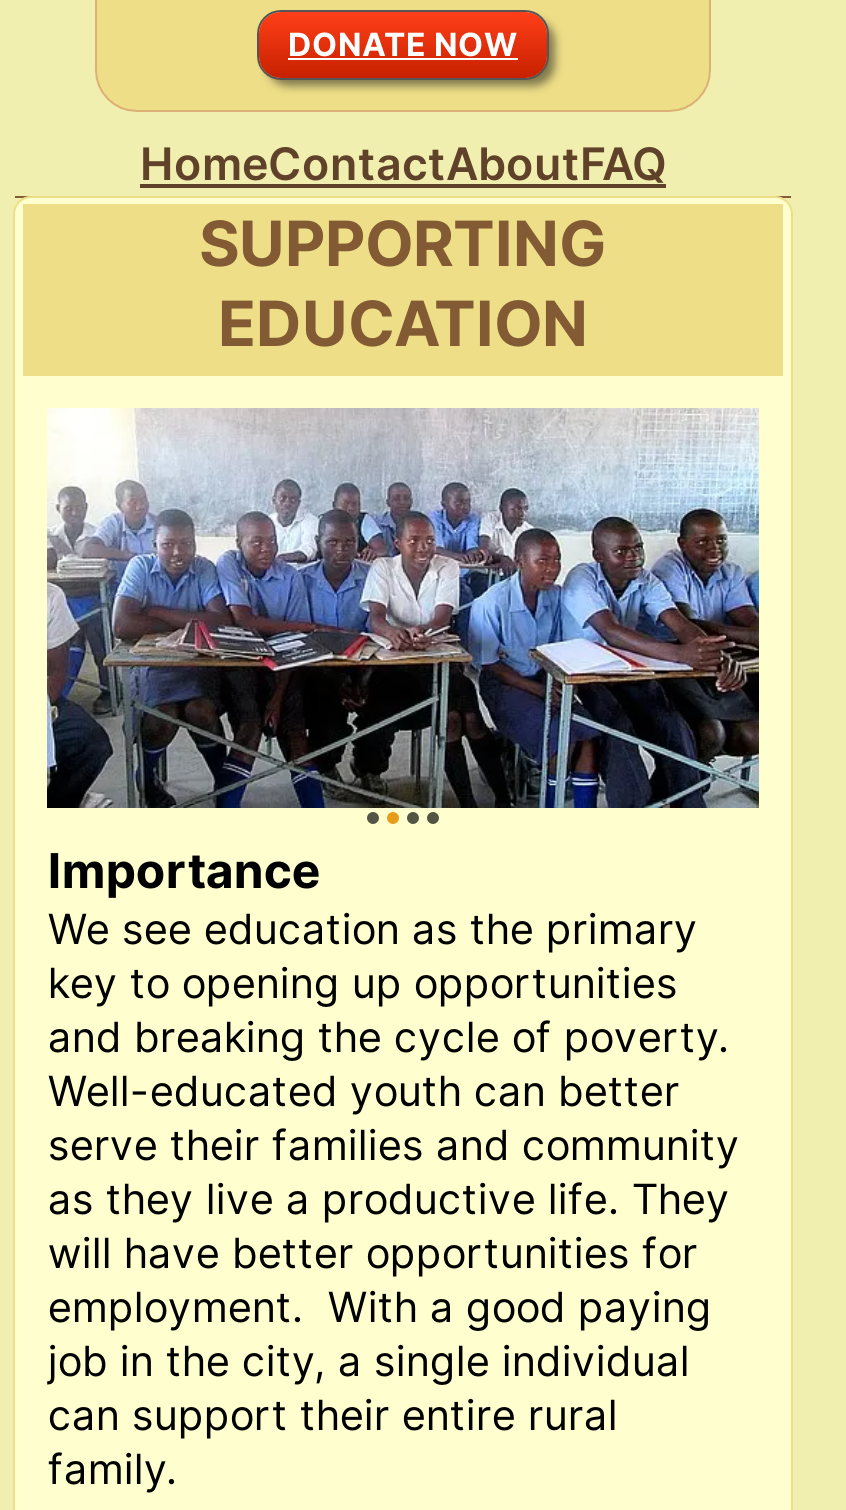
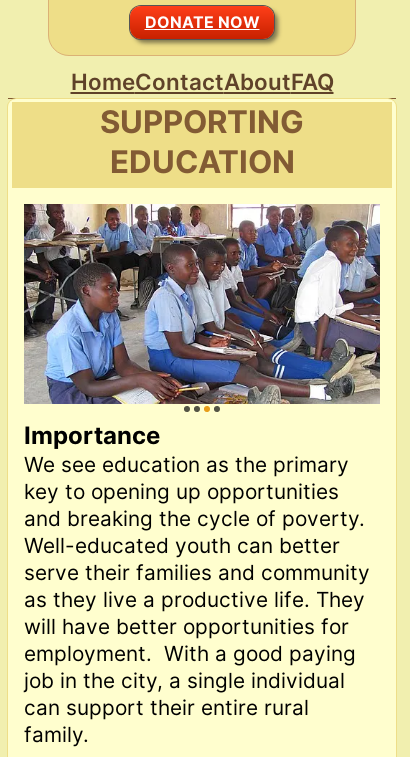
- [image]
+ [image]
